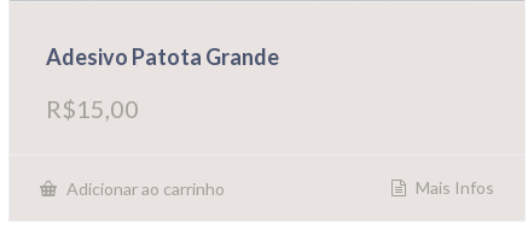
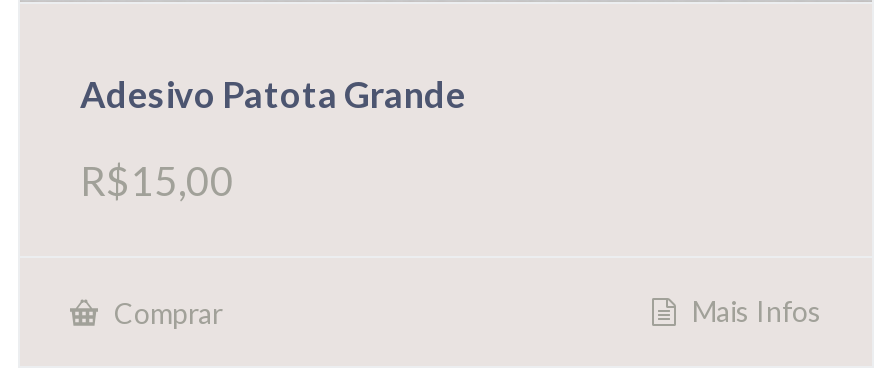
- Adicionar ao carrinho
+ Comprar
